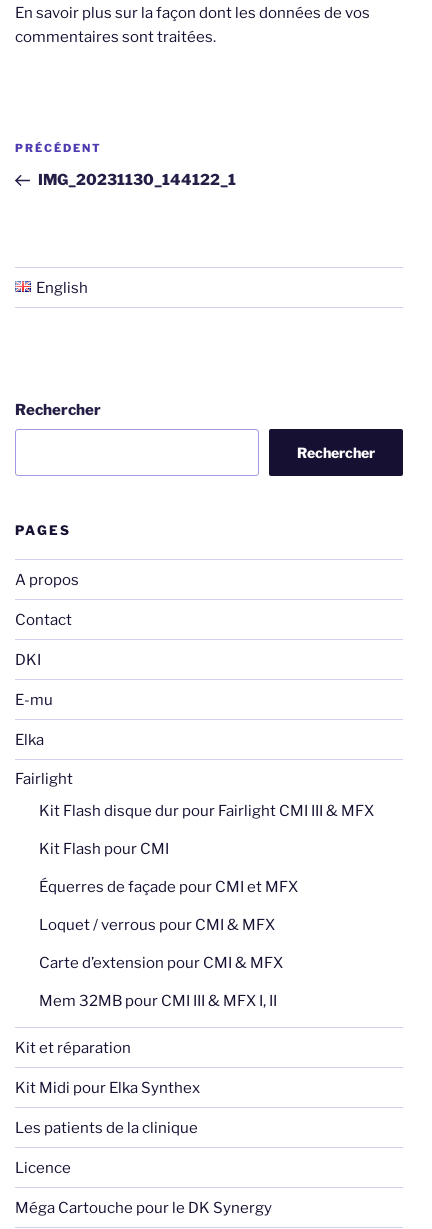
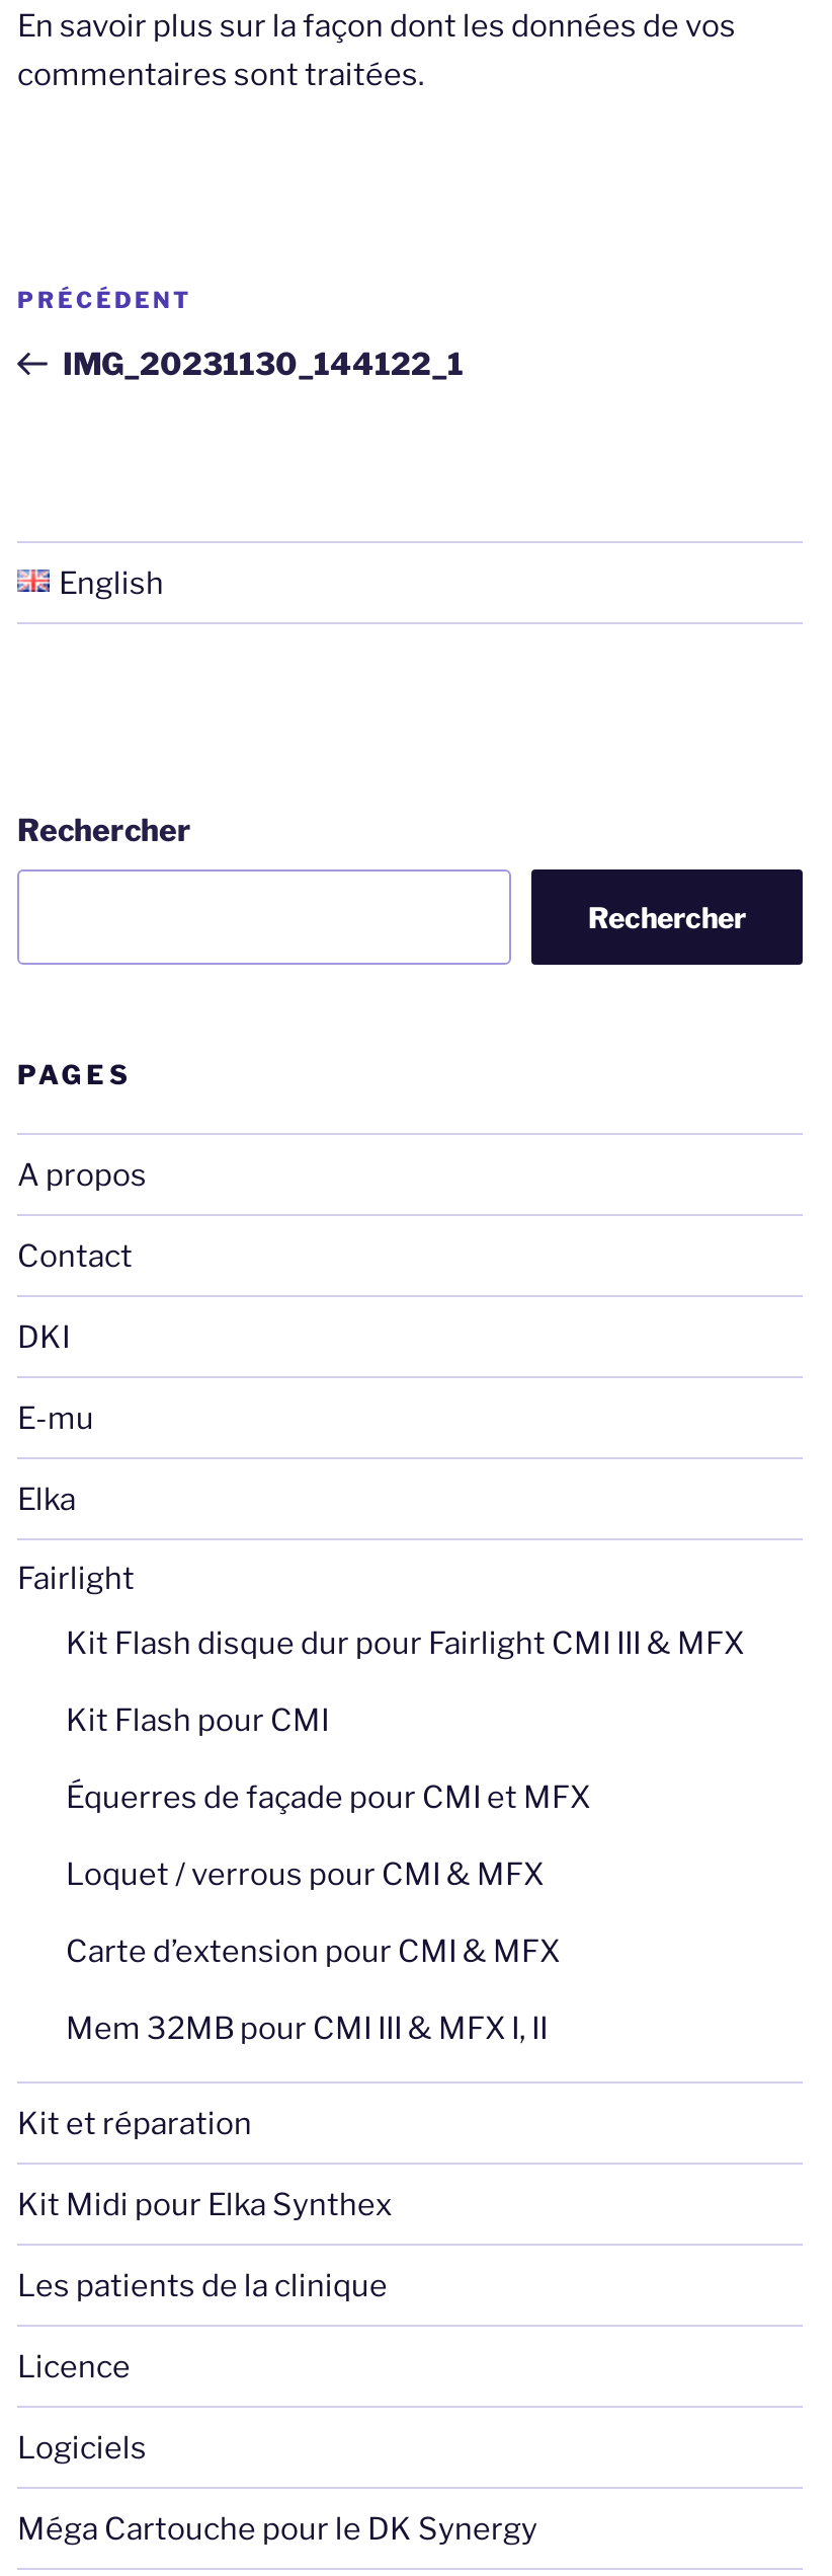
+ Logiciels
